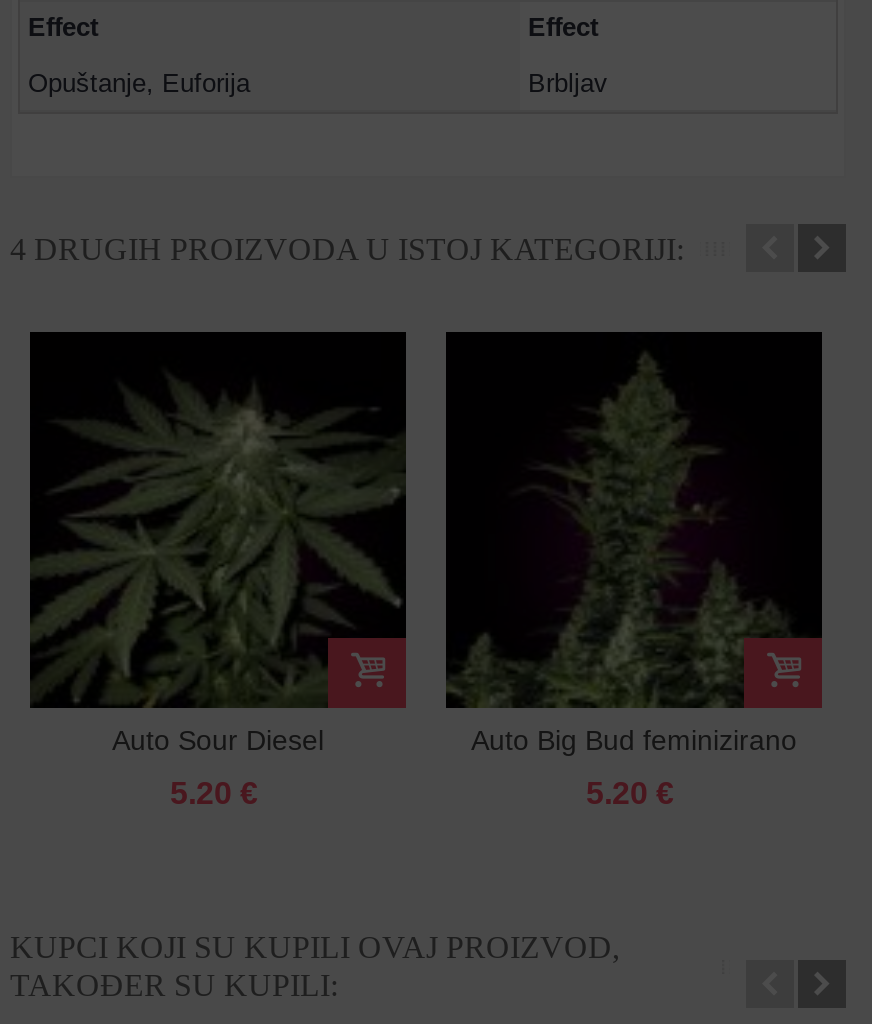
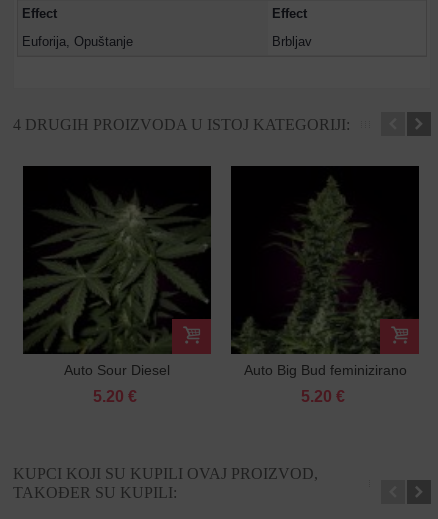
- Opuštanje, Euforija
+ Euforija, Opuštanje
